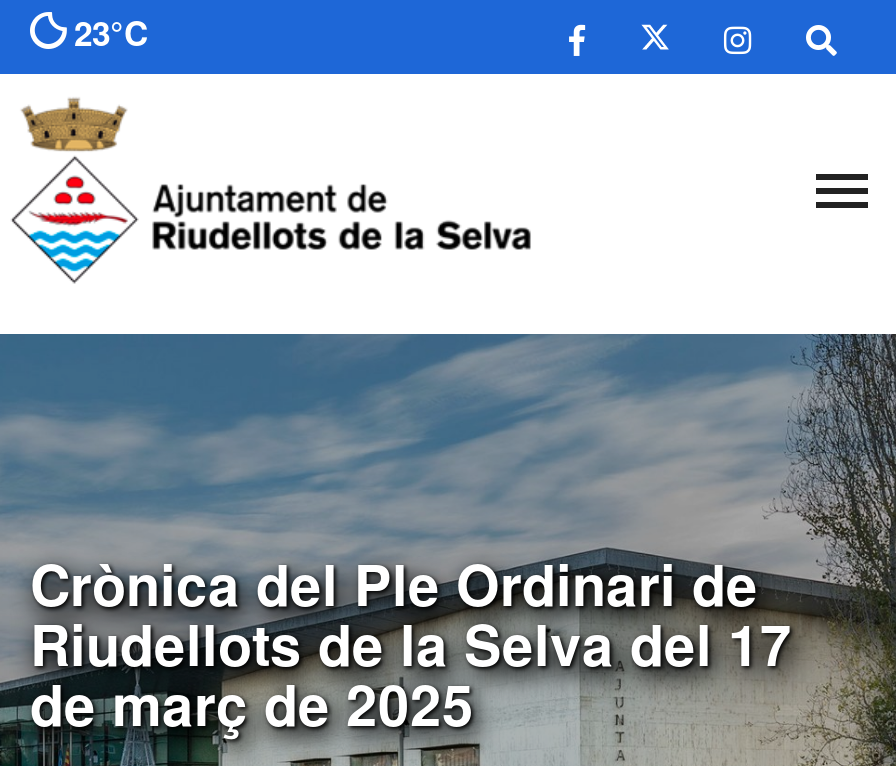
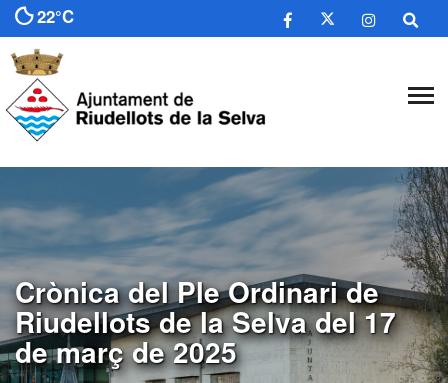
- 23°C
+ 22°C
